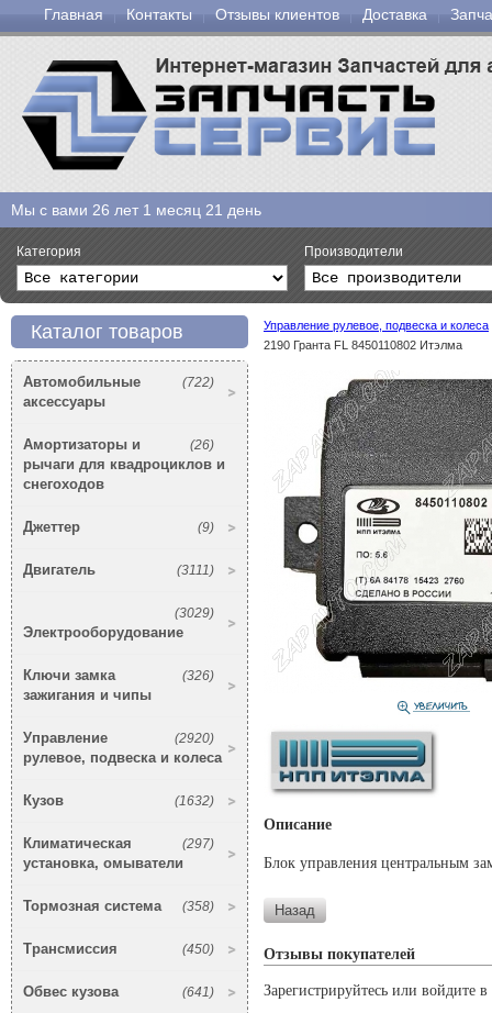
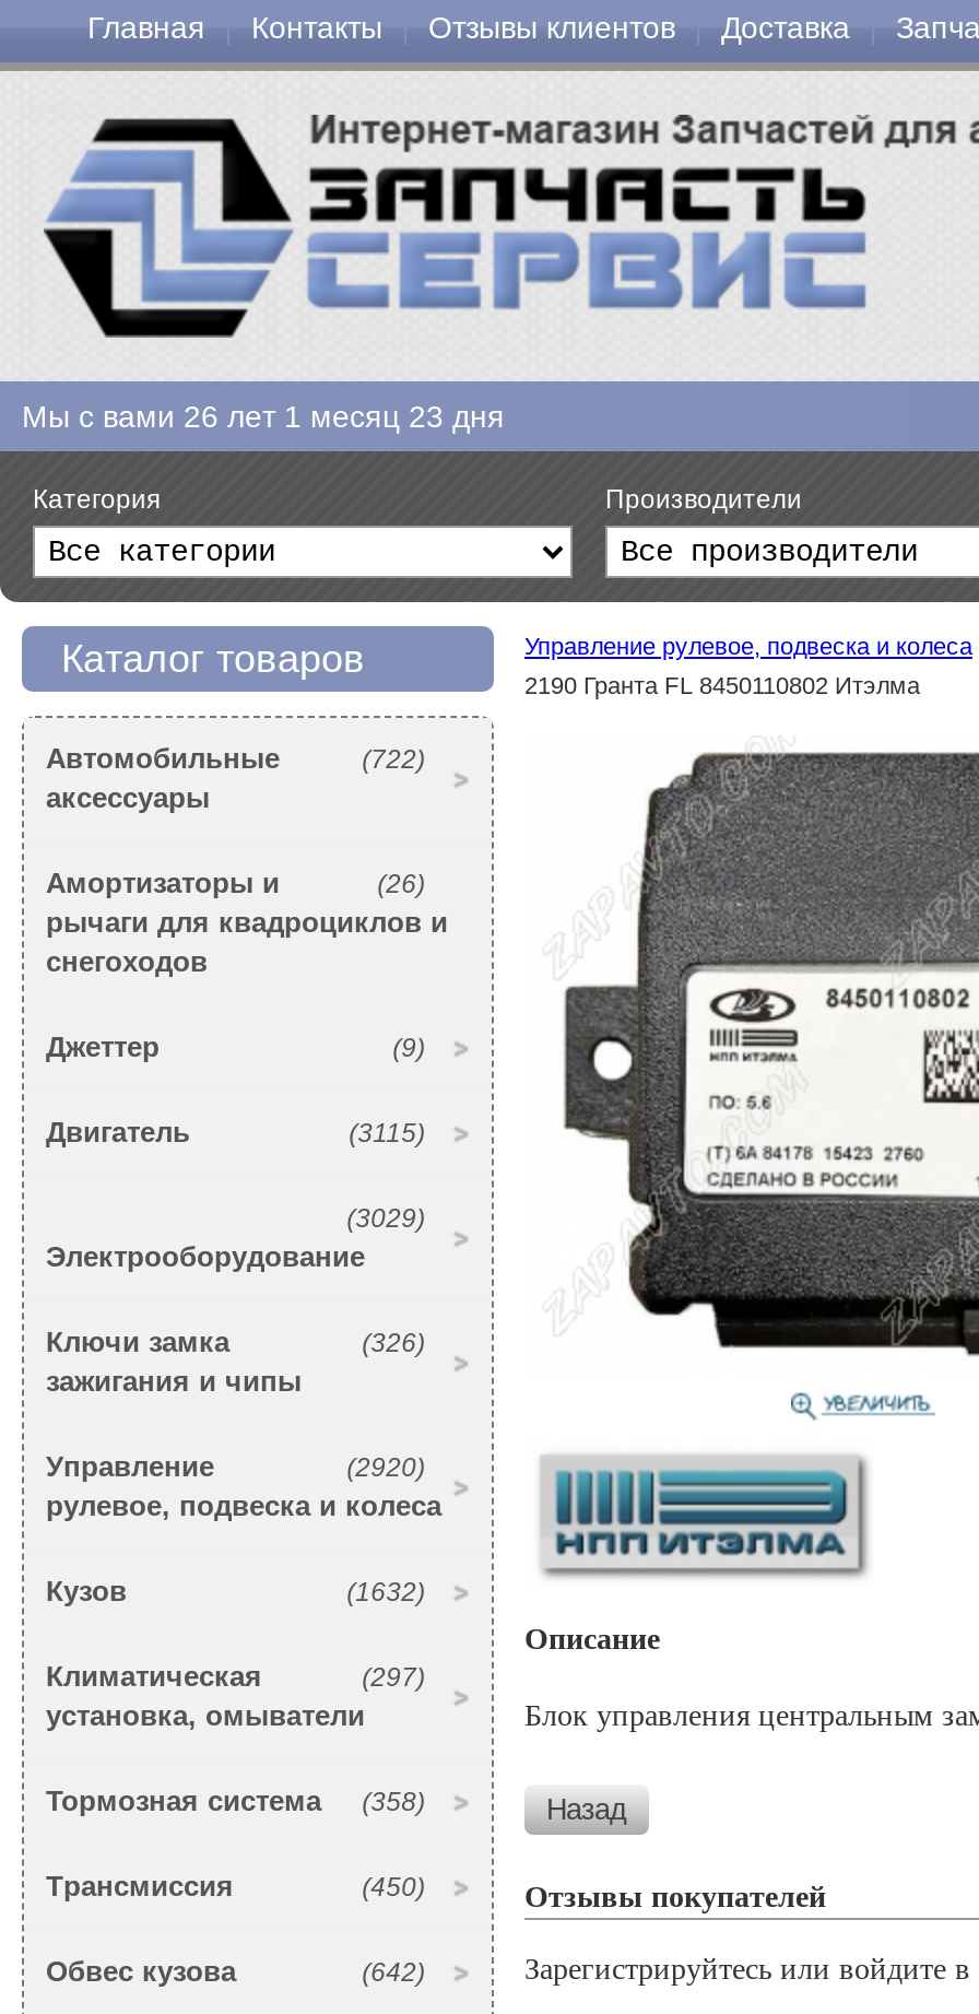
- Мы с вами 26 лет 1 месяц 21 день
+ Мы с вами 26 лет 1 месяц 23 дня

- (3111)
+ (3115)

- (641)
+ (642)
